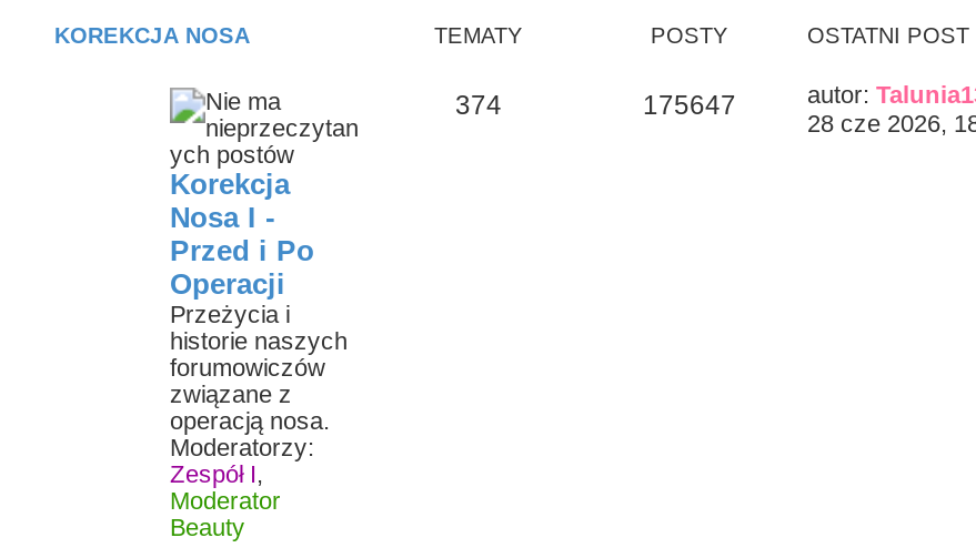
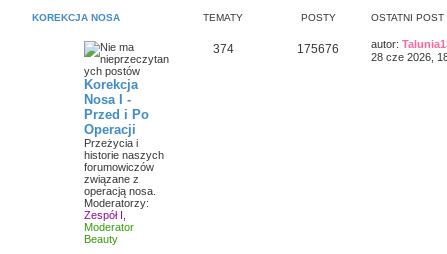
- 175647
+ 175676
